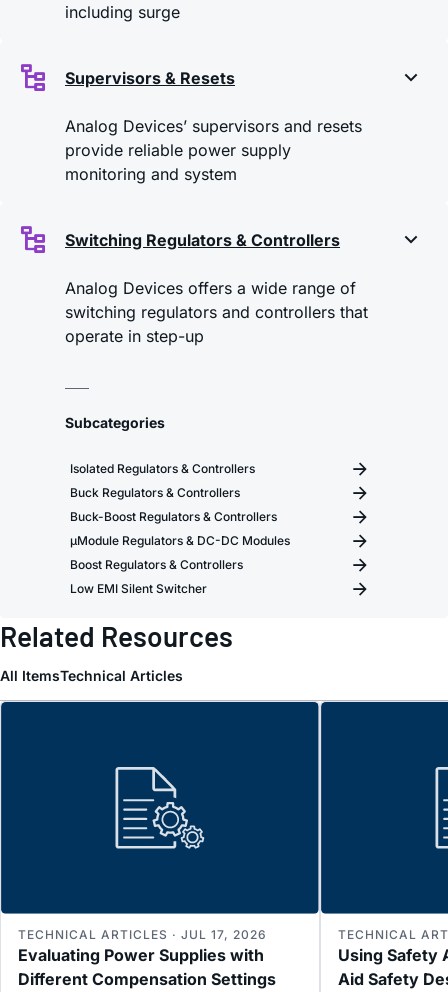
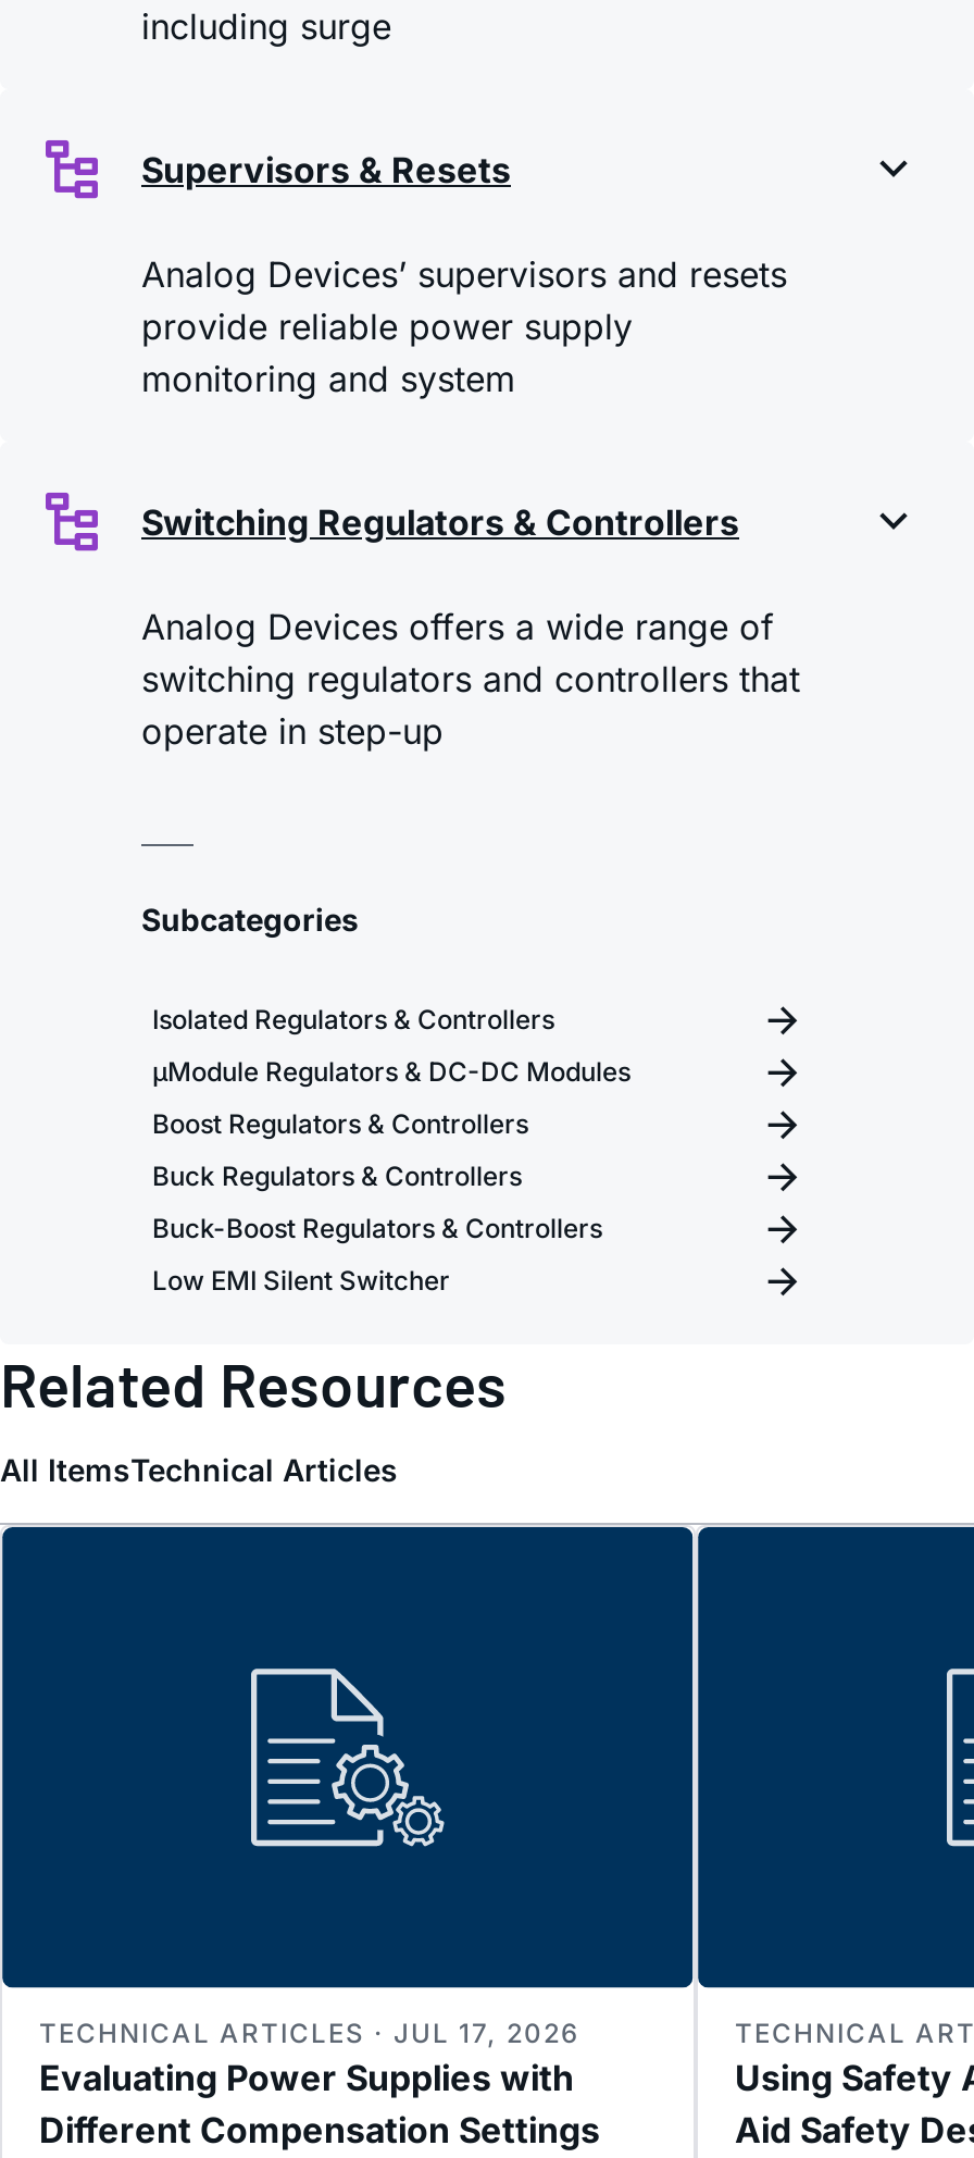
moved down: Buck Regulators & Controllers | Buck-Boost Regulators & Controllers

moved up: µModule Regulators & DC-DC Modules | Boost Regulators & Controllers
